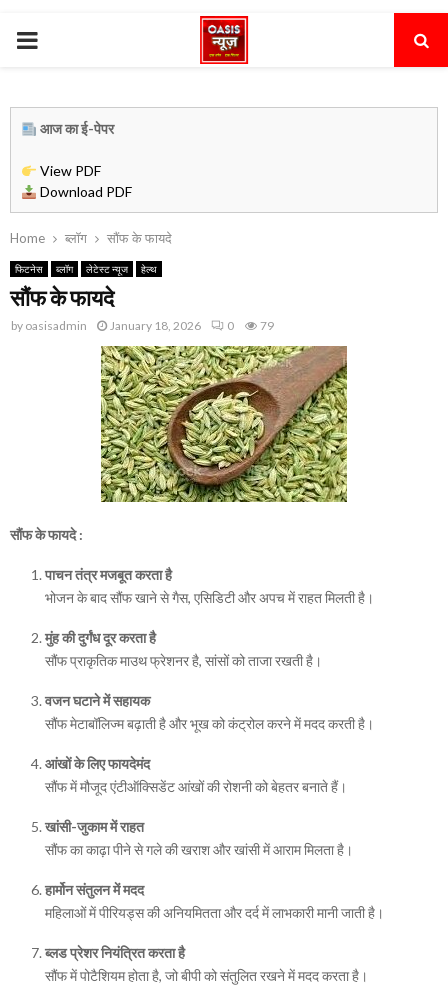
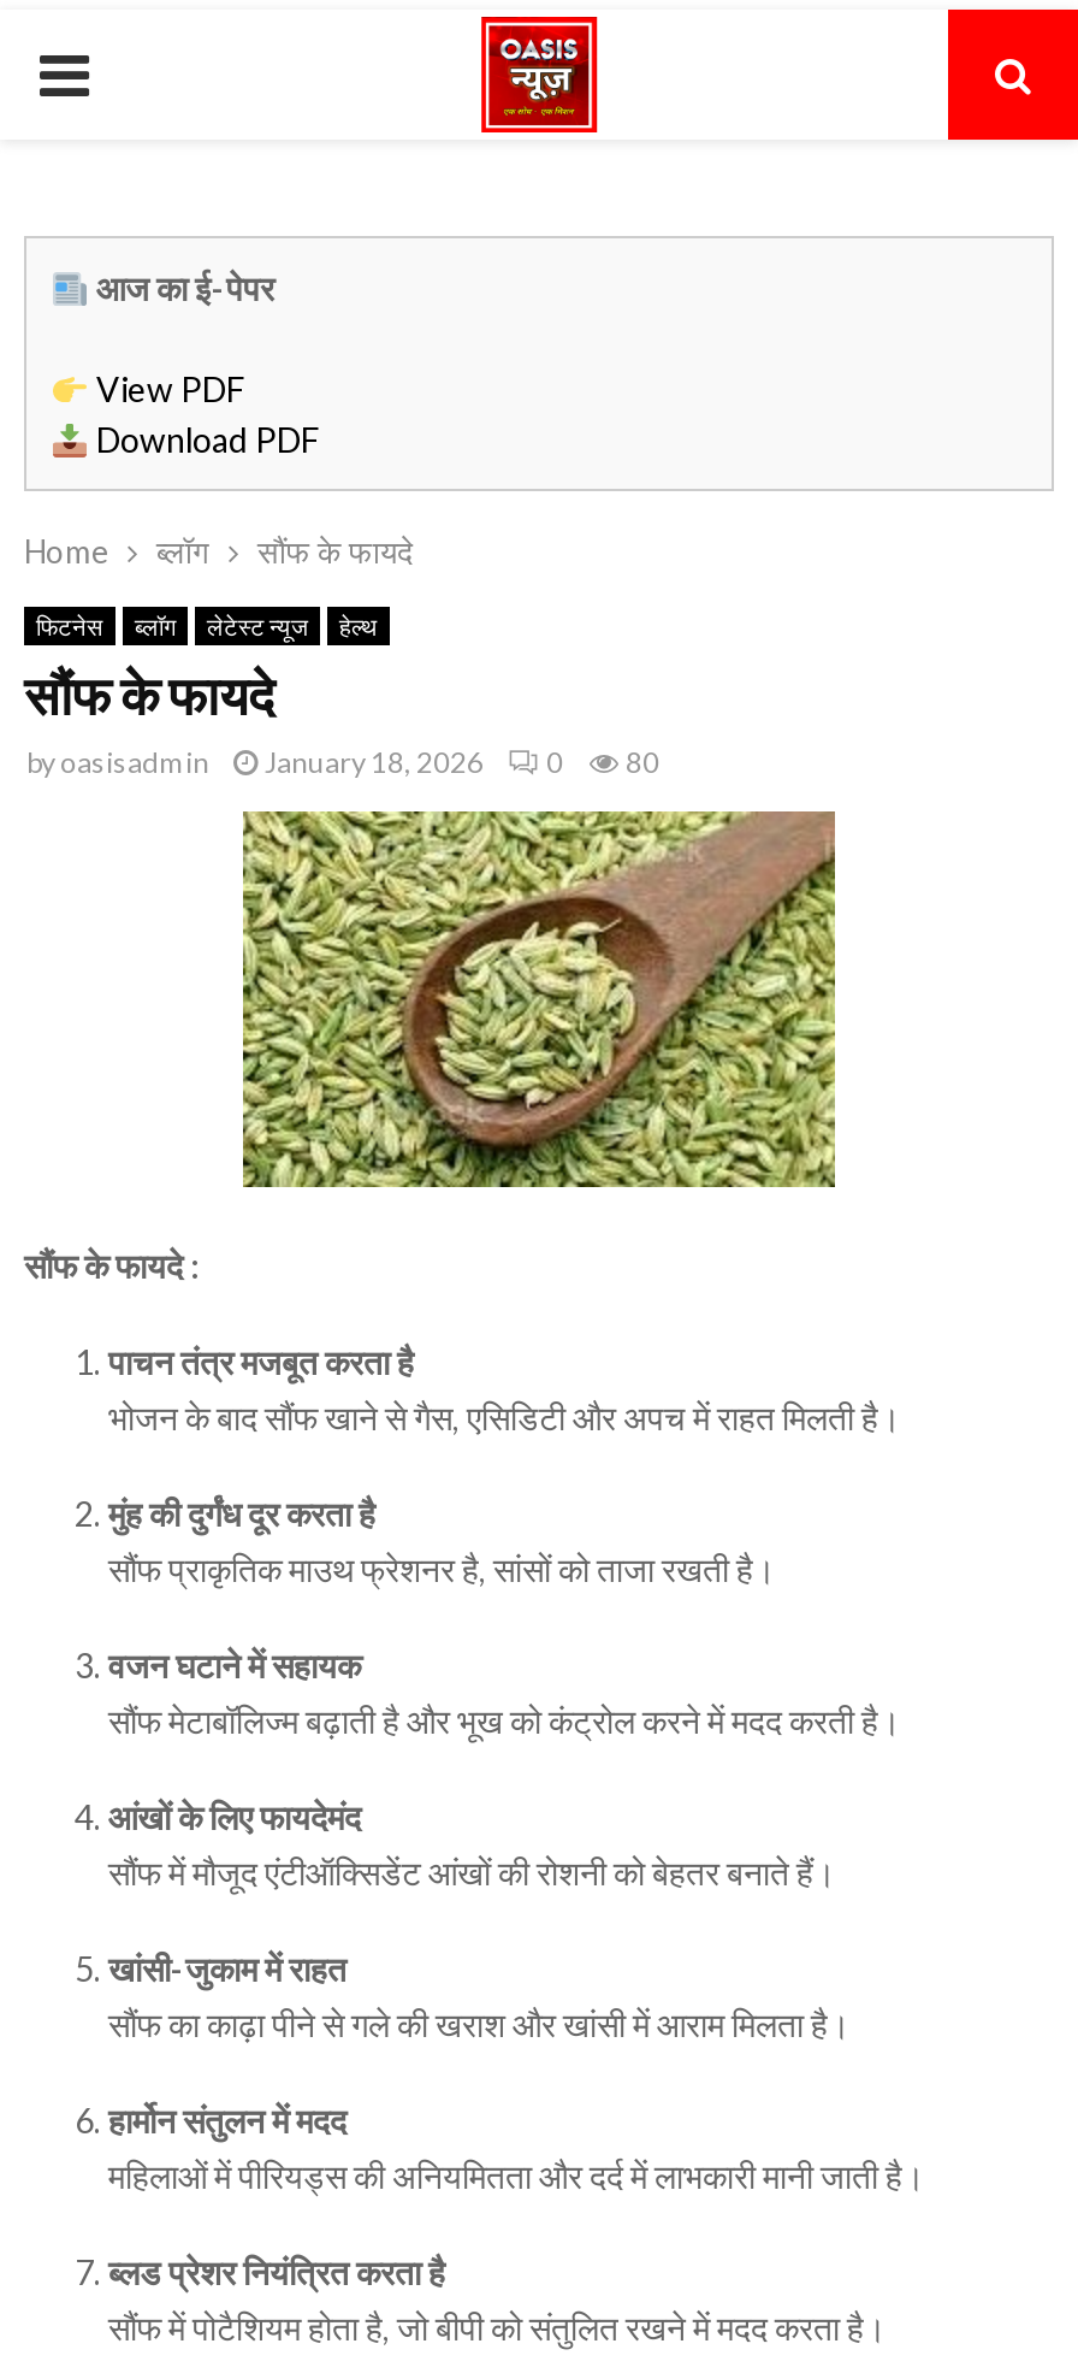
- byoasisadmin January 18, 2026 0 79
+ byoasisadmin January 18, 2026 0 80
